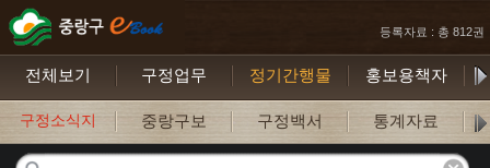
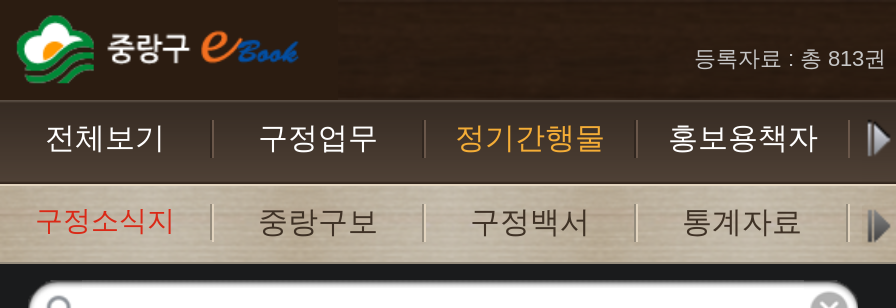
- 등록자료 : 총 812권
+ 등록자료 : 총 813권
